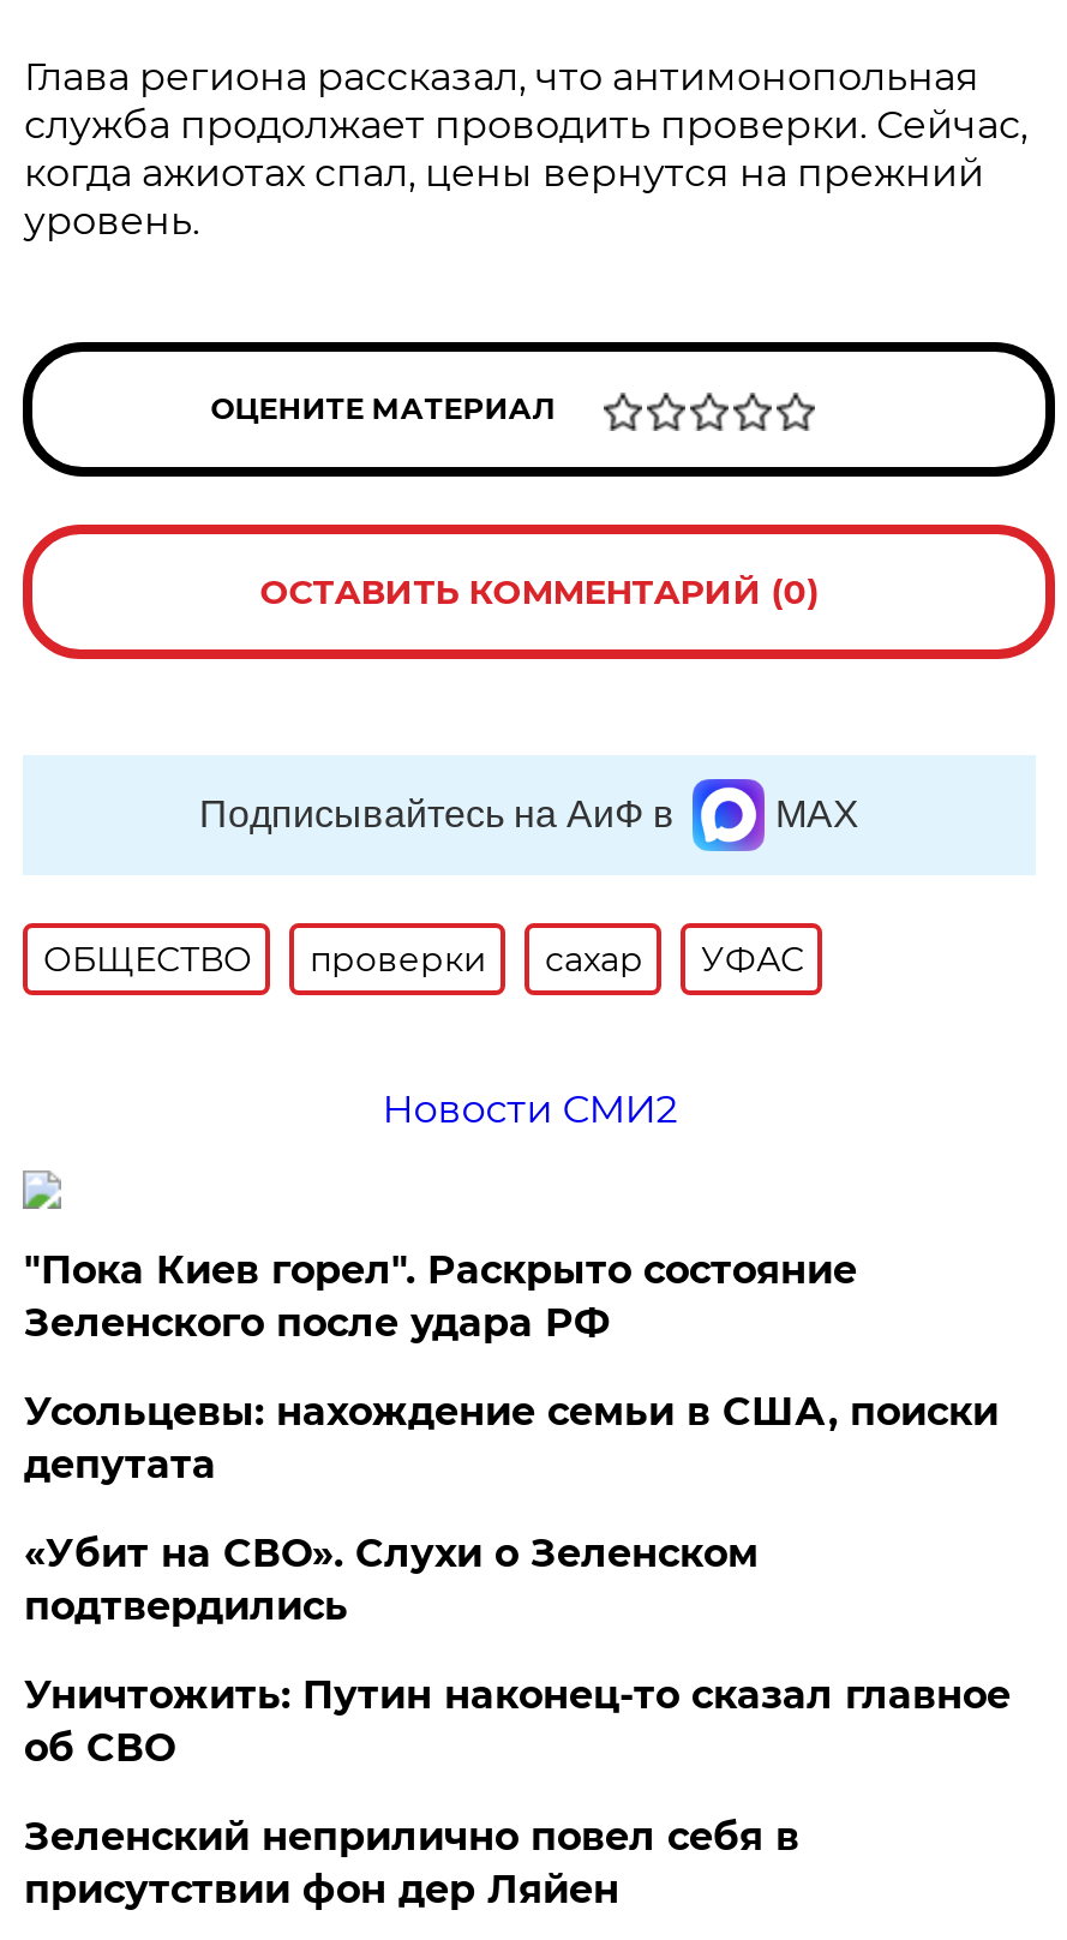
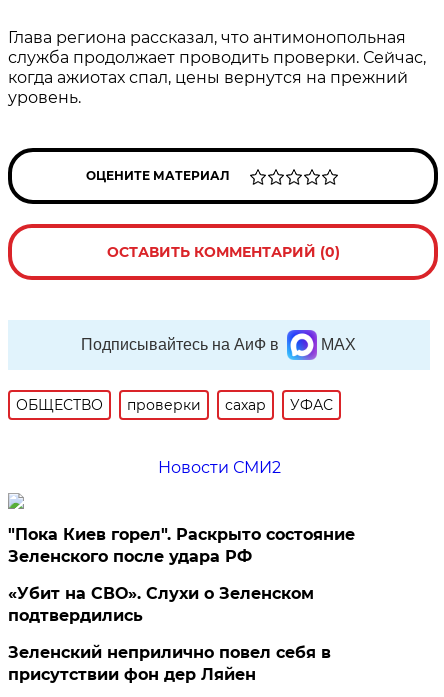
- Усольцевы: нахождение семьи в США, поиски
- депутата

- Уничтожить: Путин наконец-то сказал главное
- об СВО
